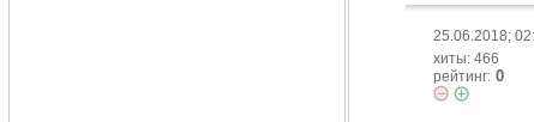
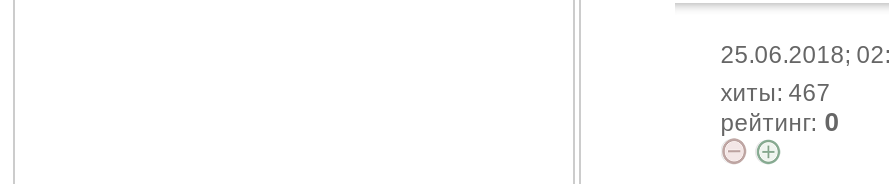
- хиты: 466
+ хиты: 467
